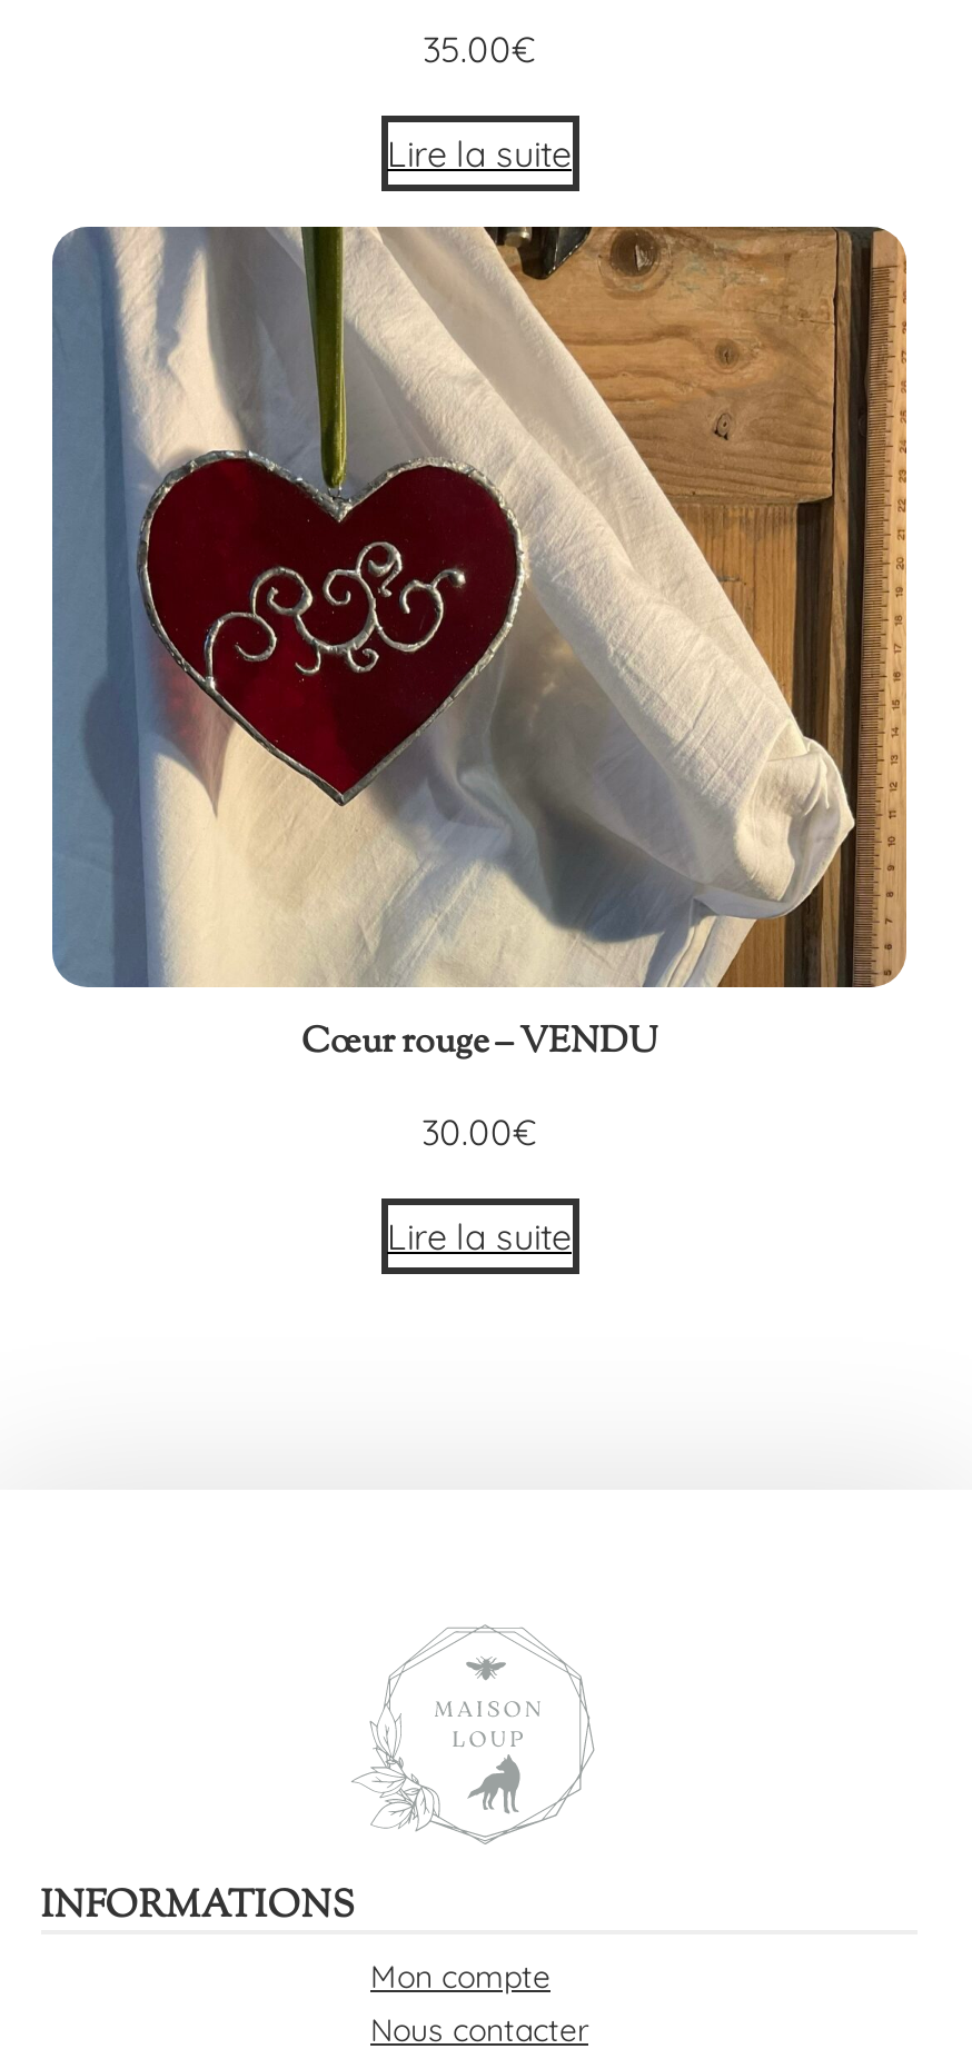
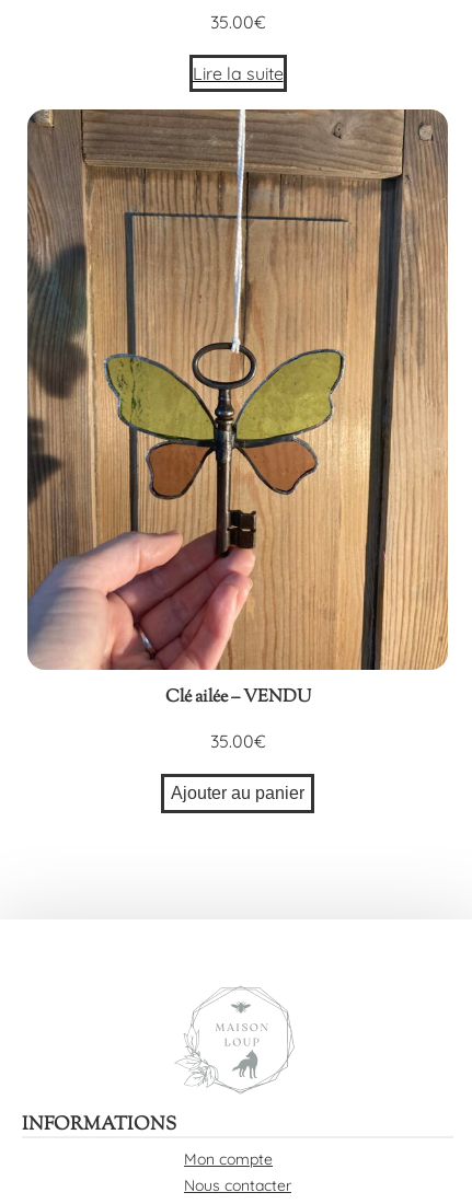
- [image]
- Cœur rouge – VENDU
+ [image]
+ Clé ailée – VENDU

- 30.00€
+ 35.00€

- Lire la suite
+ Ajouter au panier
